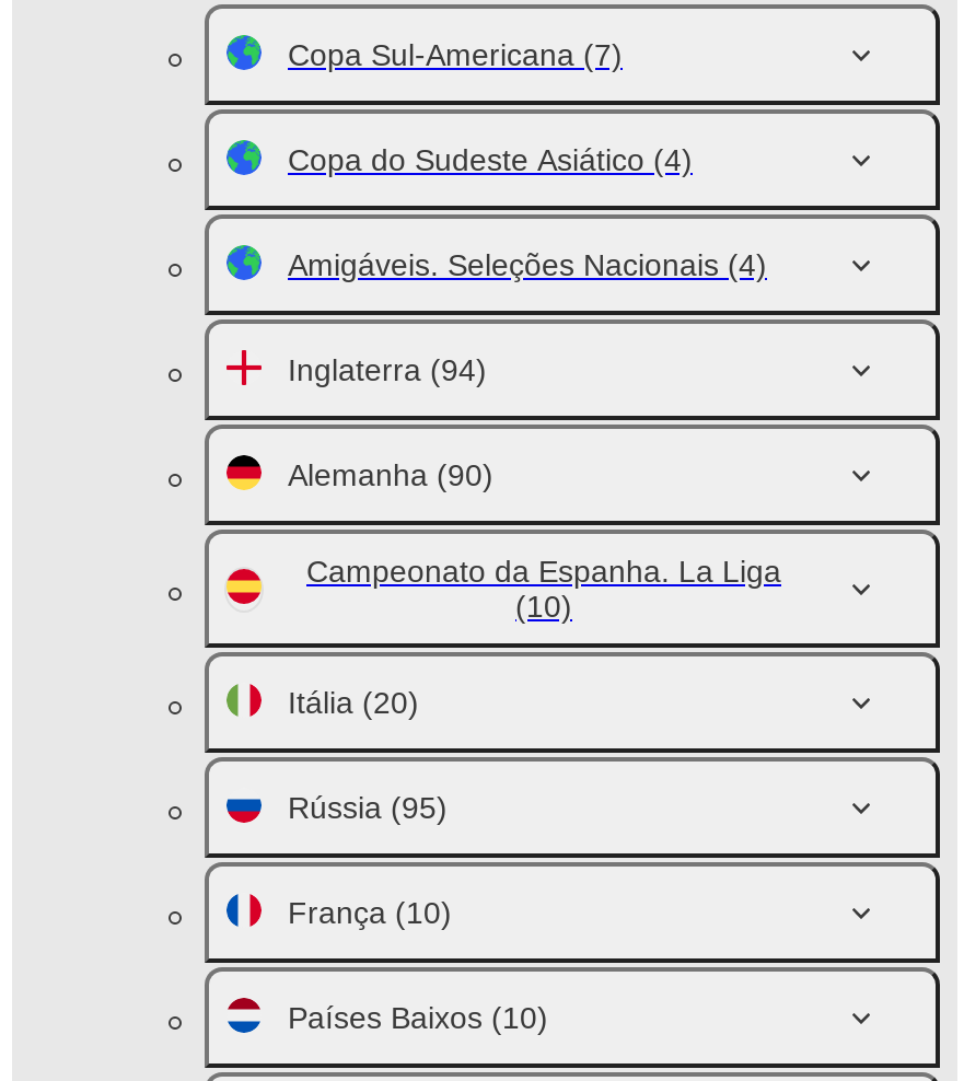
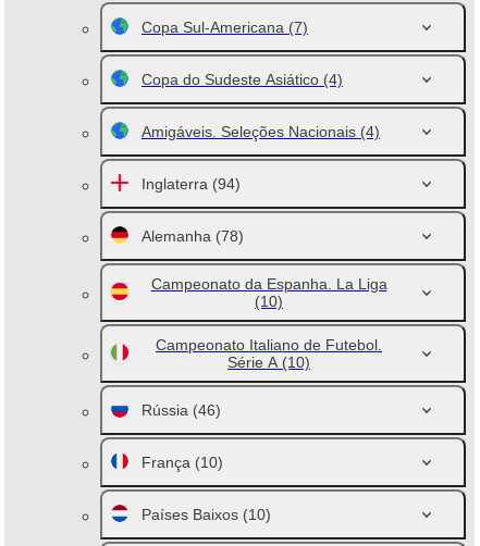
- Alemanha (90)
+ Alemanha (78)

- Itália (20)
+ Campeonato Italiano de Futebol.
+ Série A (10)

- Rússia (95)
+ Rússia (46)
